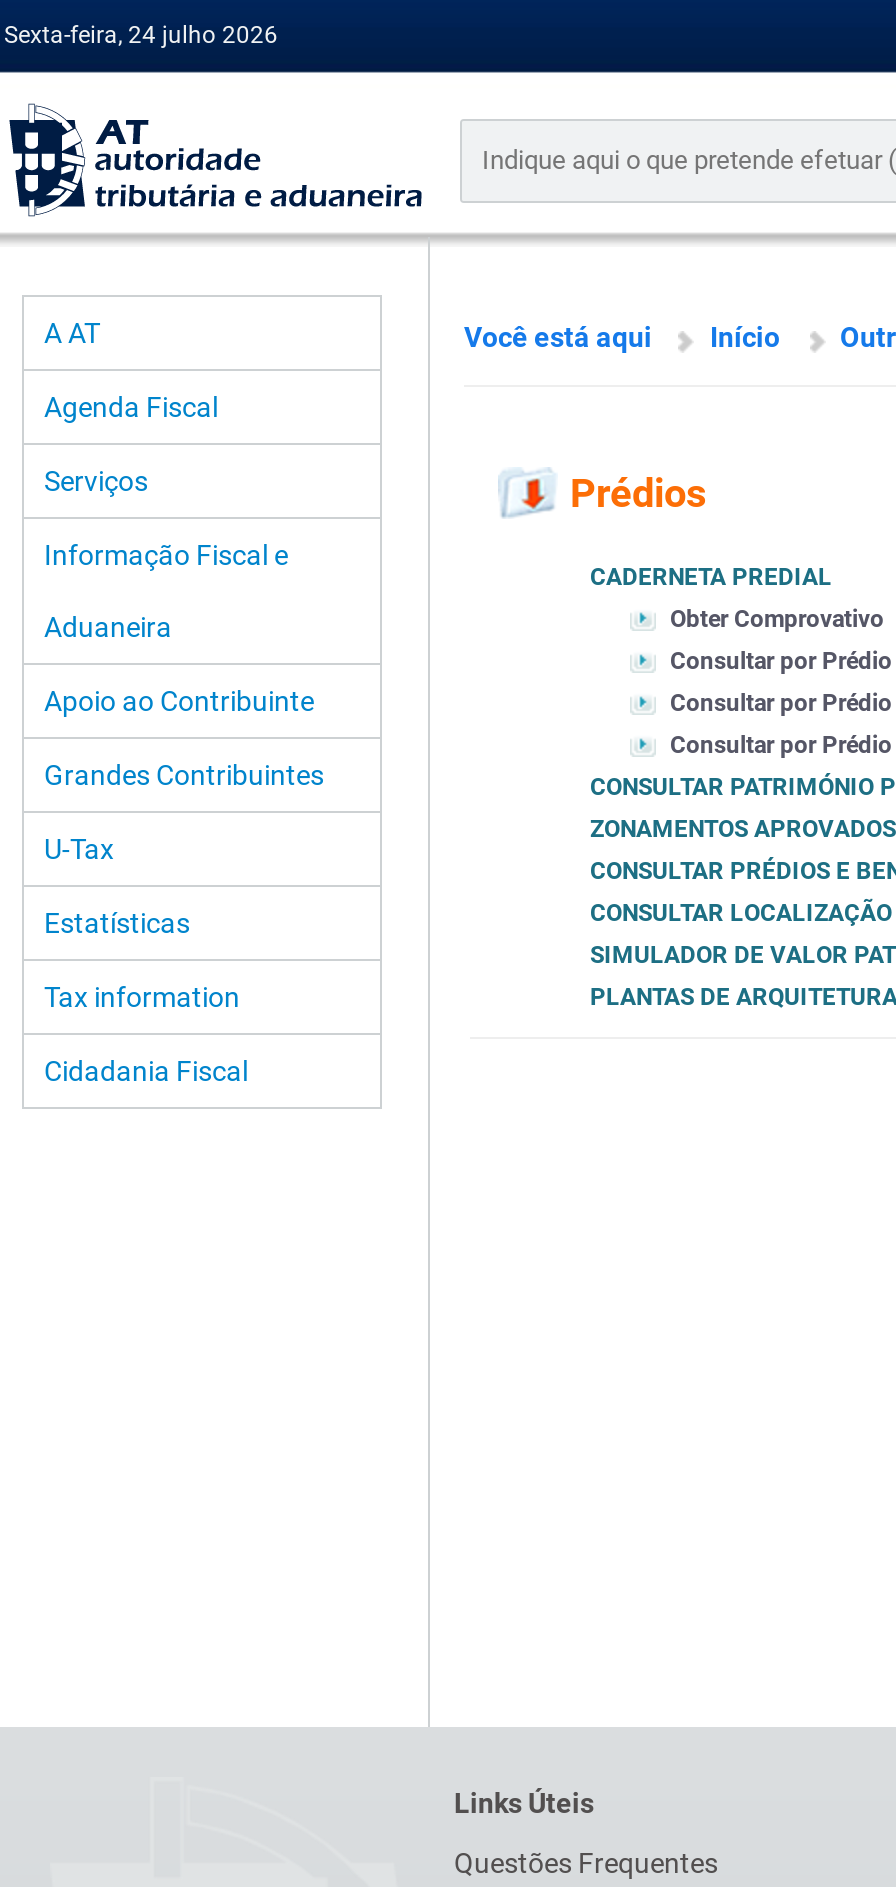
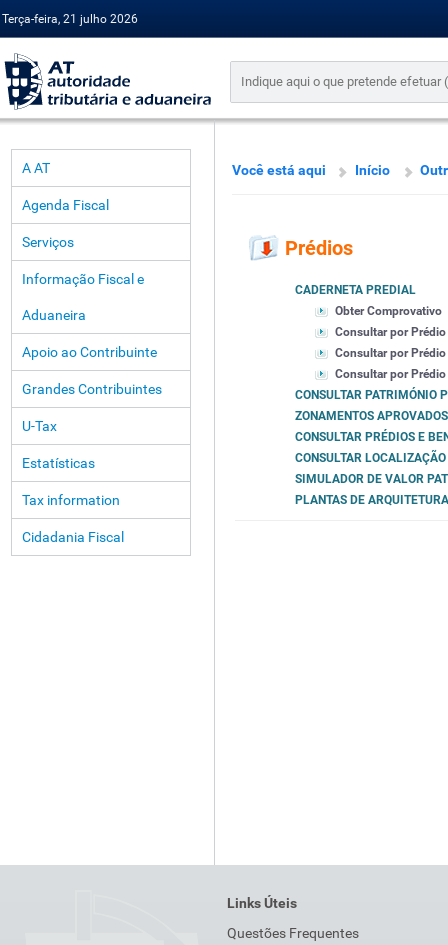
- Sexta-feira, 24 julho 2026
+ Terça-feira, 21 julho 2026
